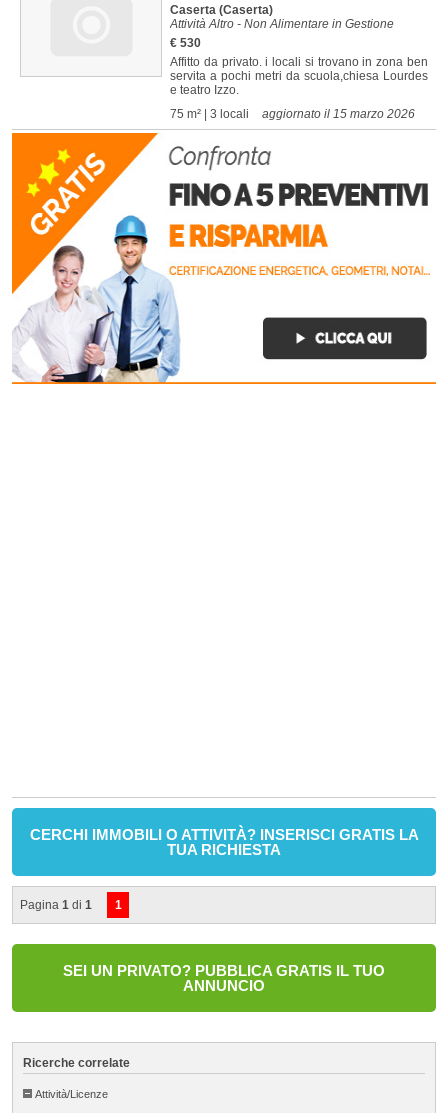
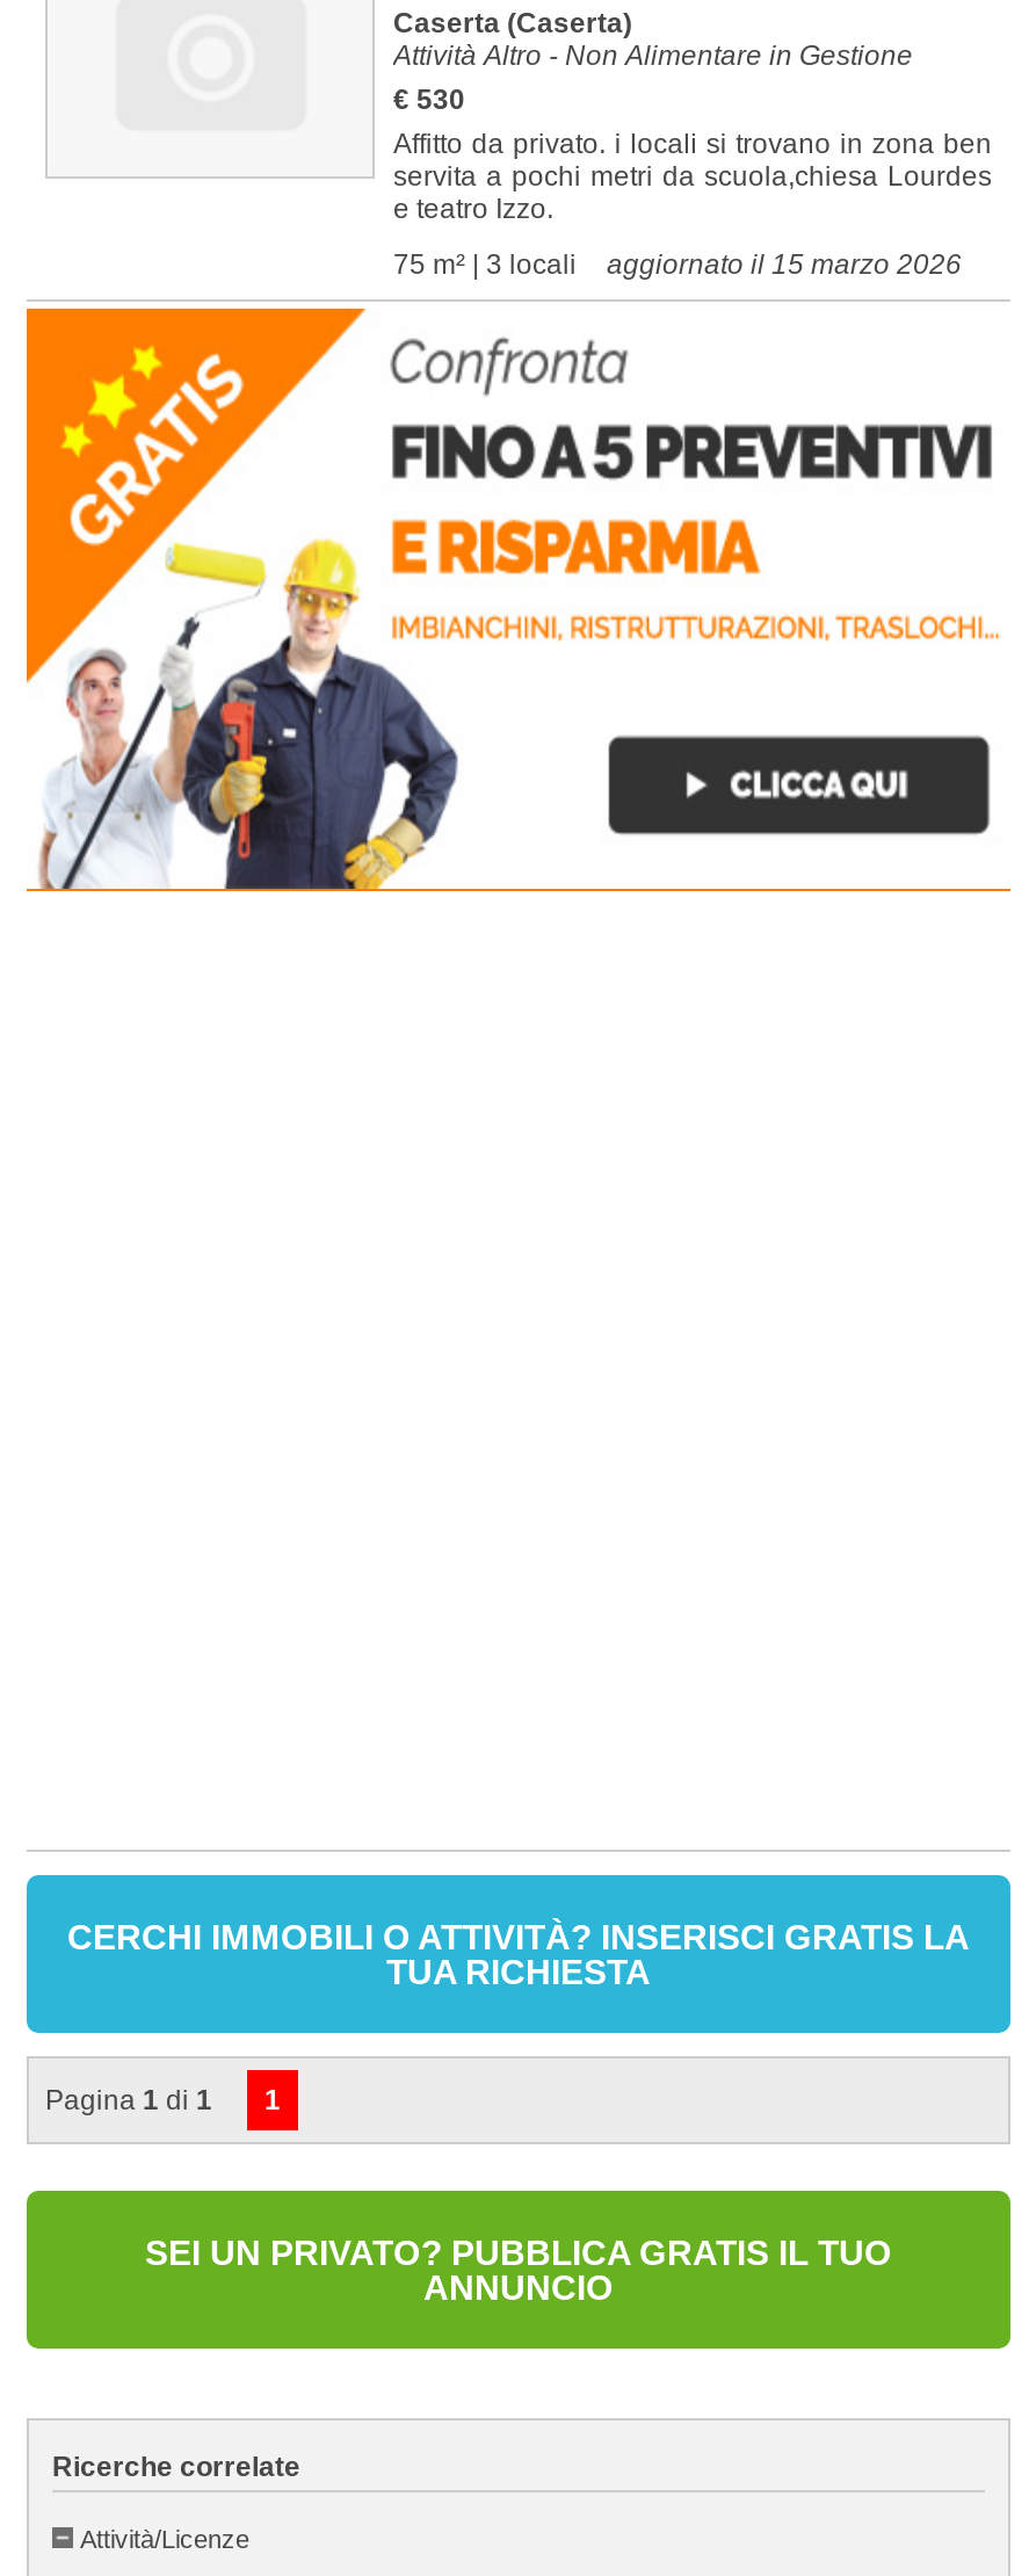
- [image]
+ [image]
